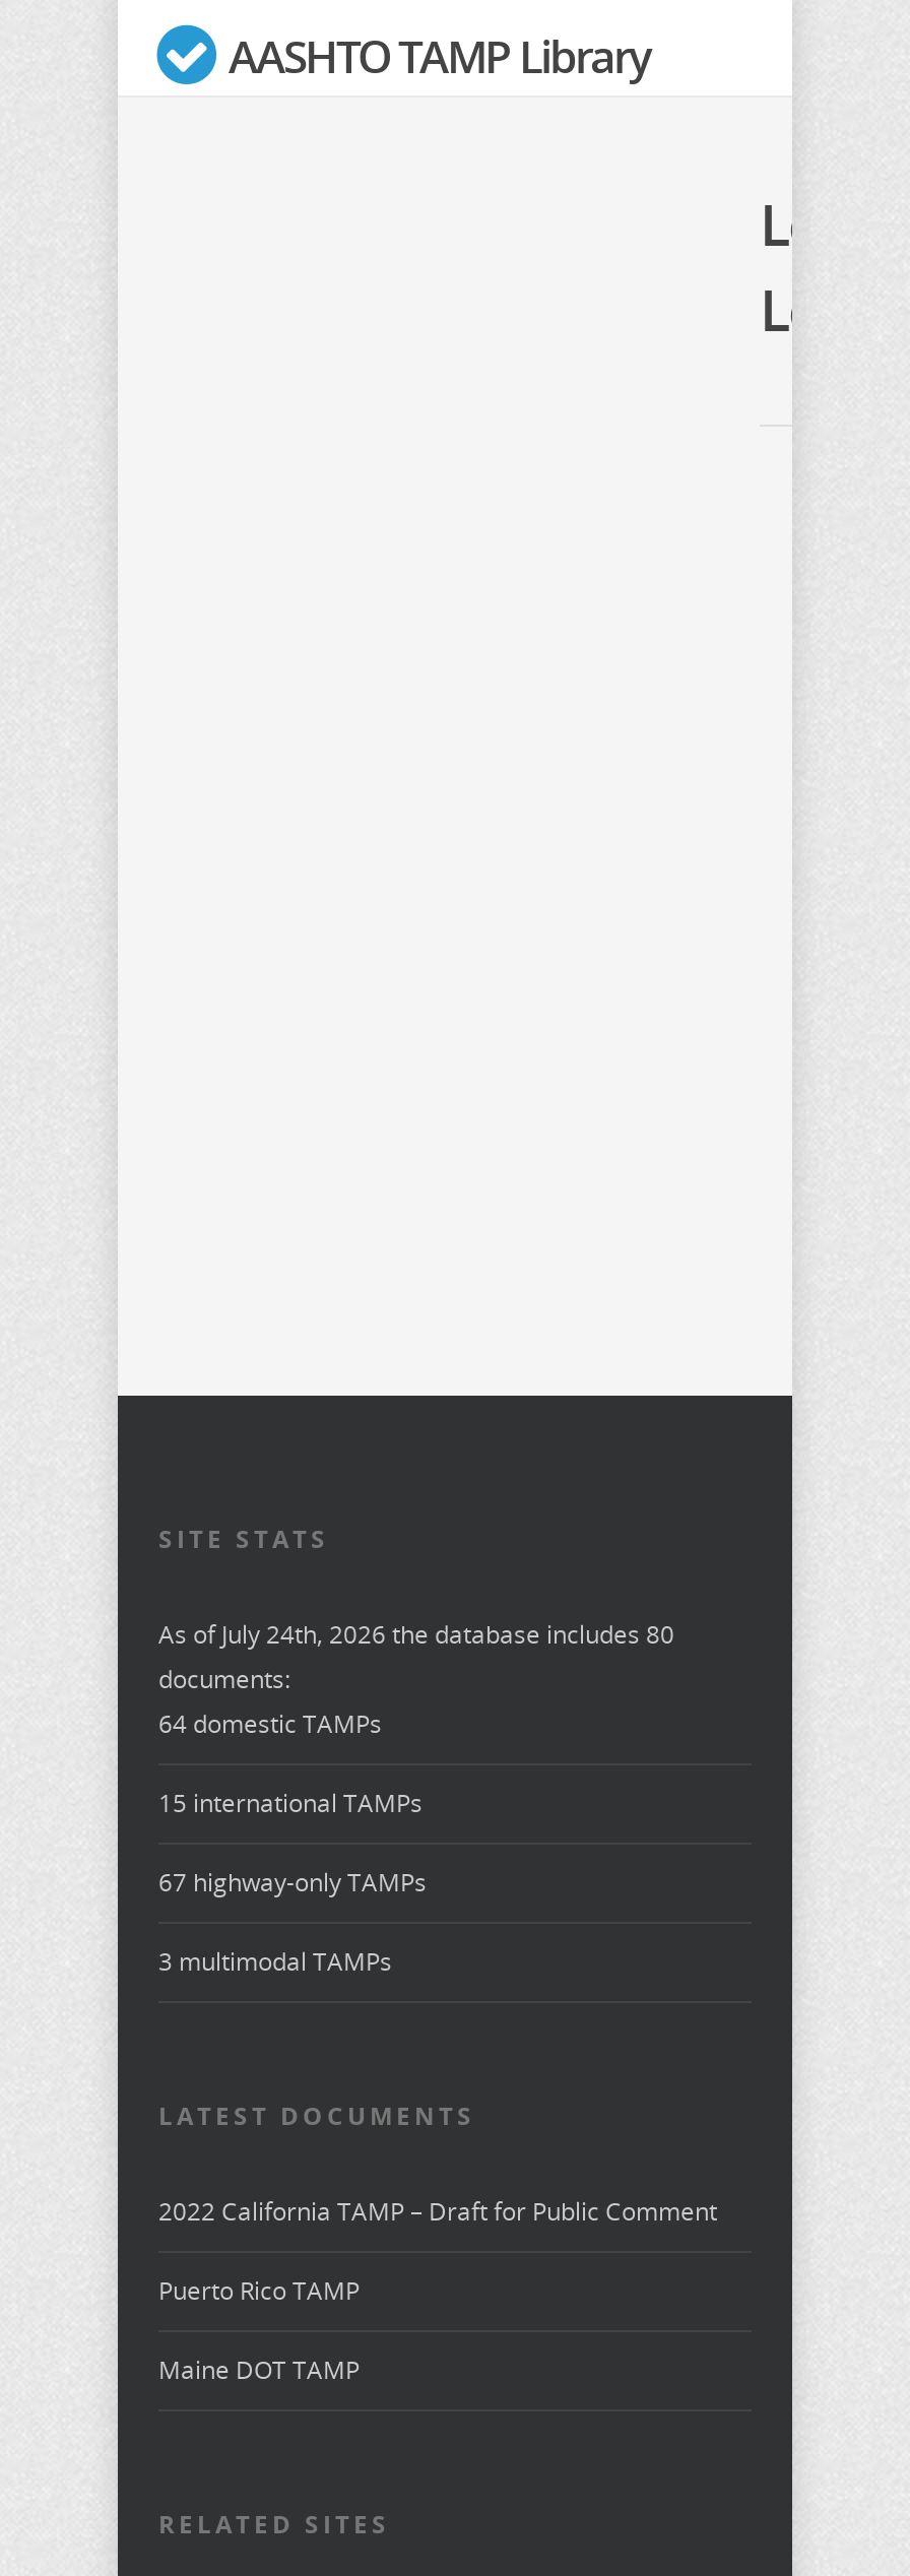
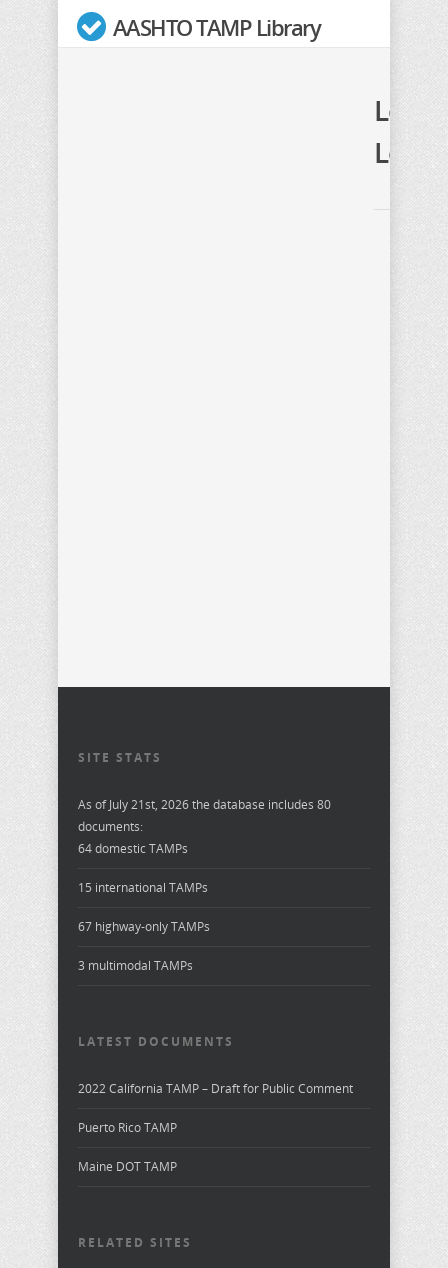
- As of July 24th, 2026 the database includes 80
+ As of July 21st, 2026 the database includes 80
